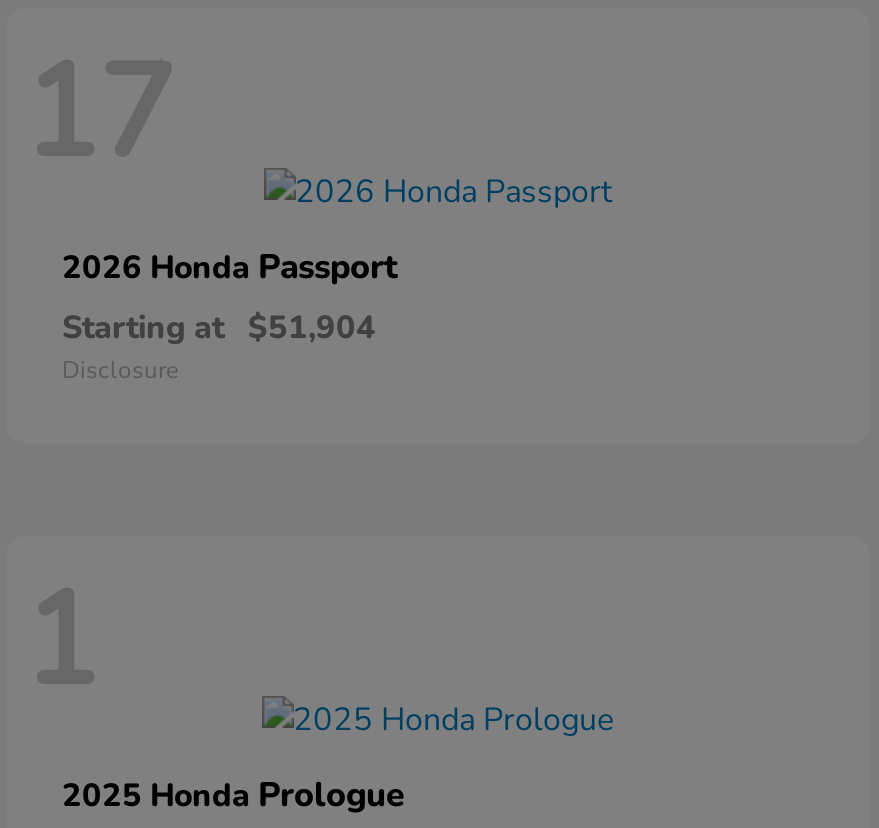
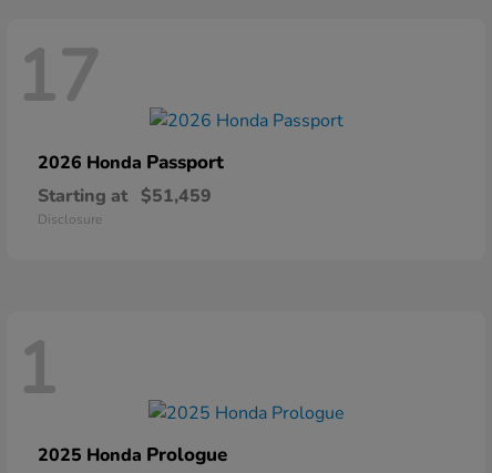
- Starting at $51,904
+ Starting at $51,459
